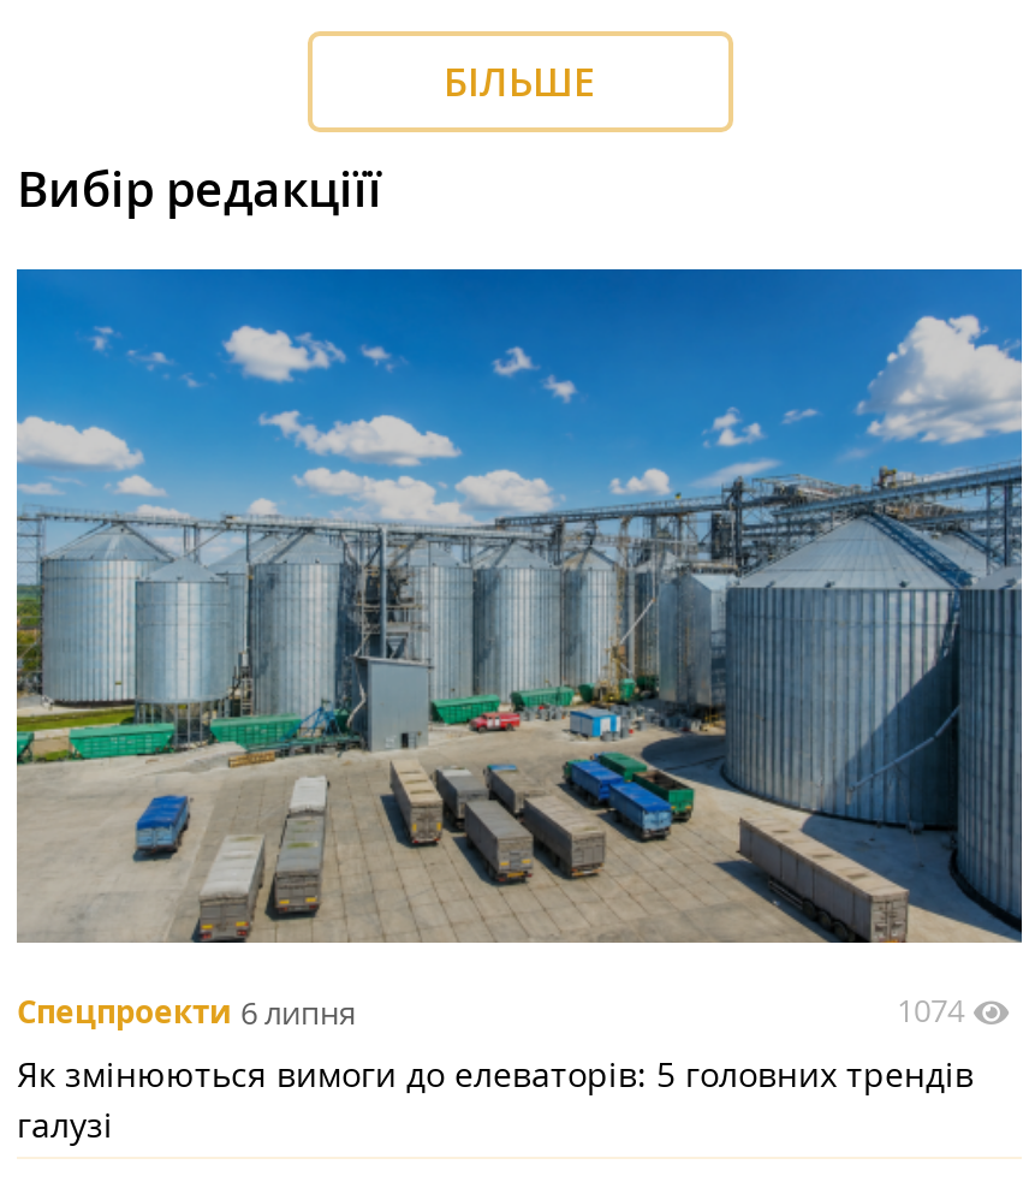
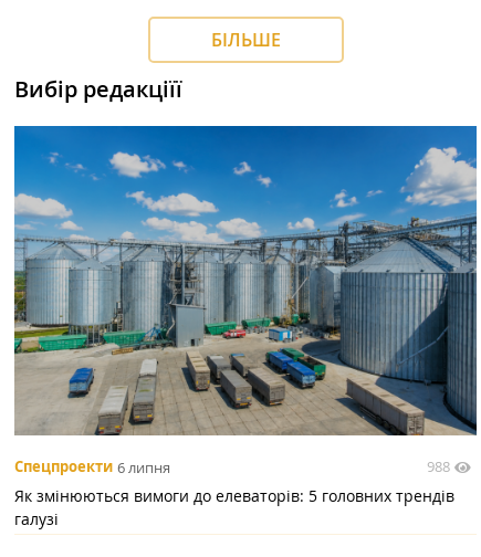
- 1074
+ 988
